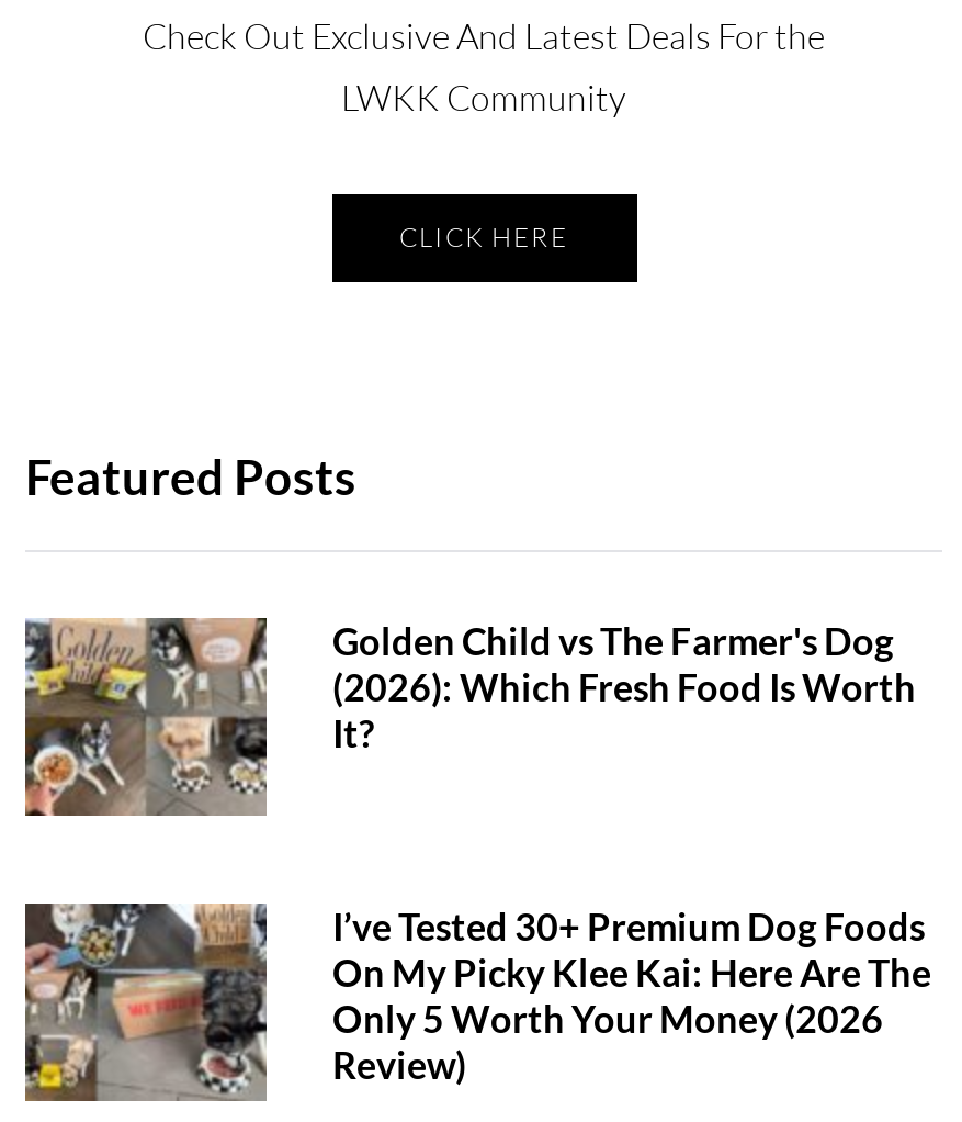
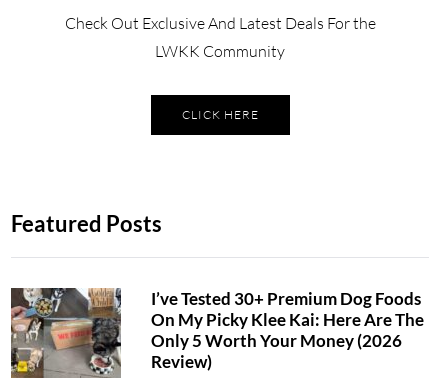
- [image]
- Golden Child vs The Farmer's Dog
- (2026): Which Fresh Food Is Worth
- It?
